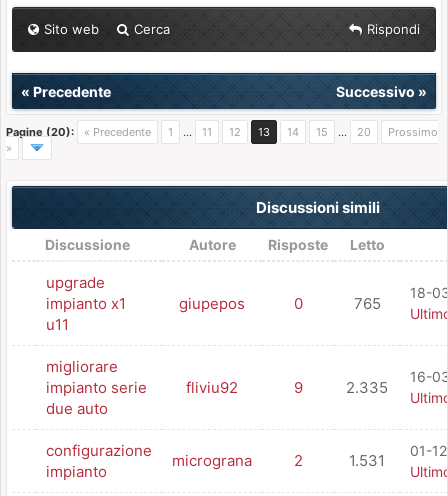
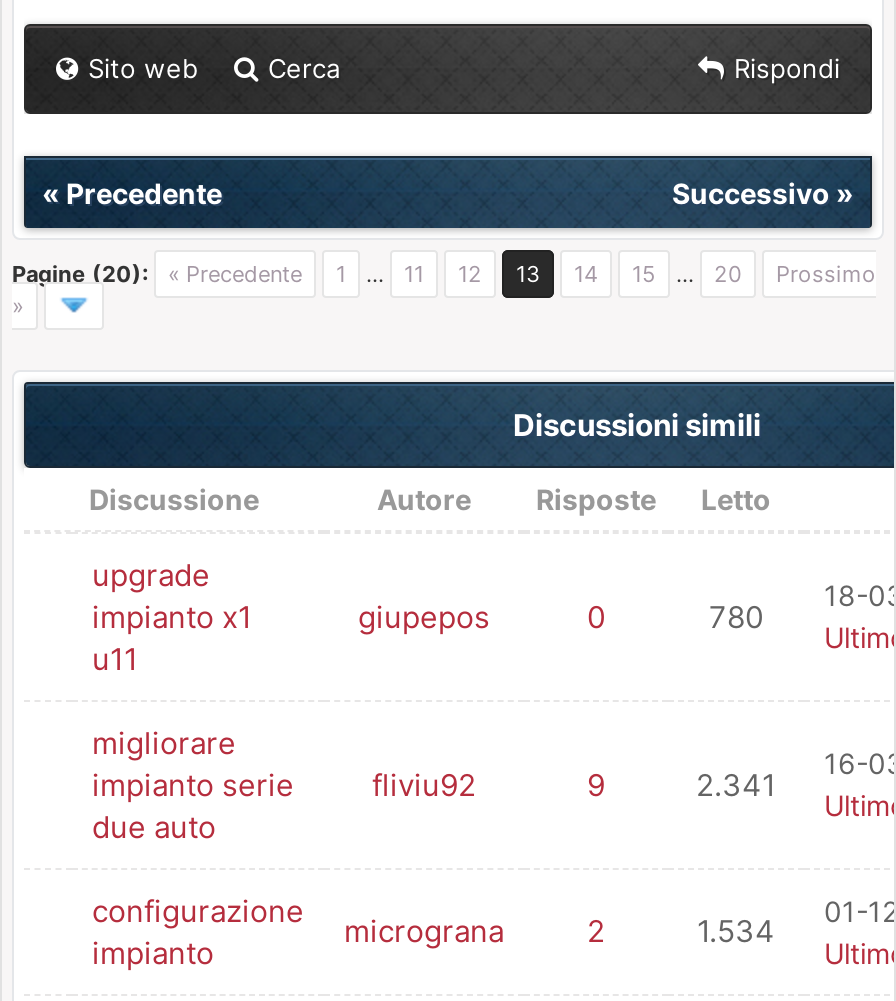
- 765
+ 780

- 2.335
+ 2.341

- 1.531
+ 1.534
